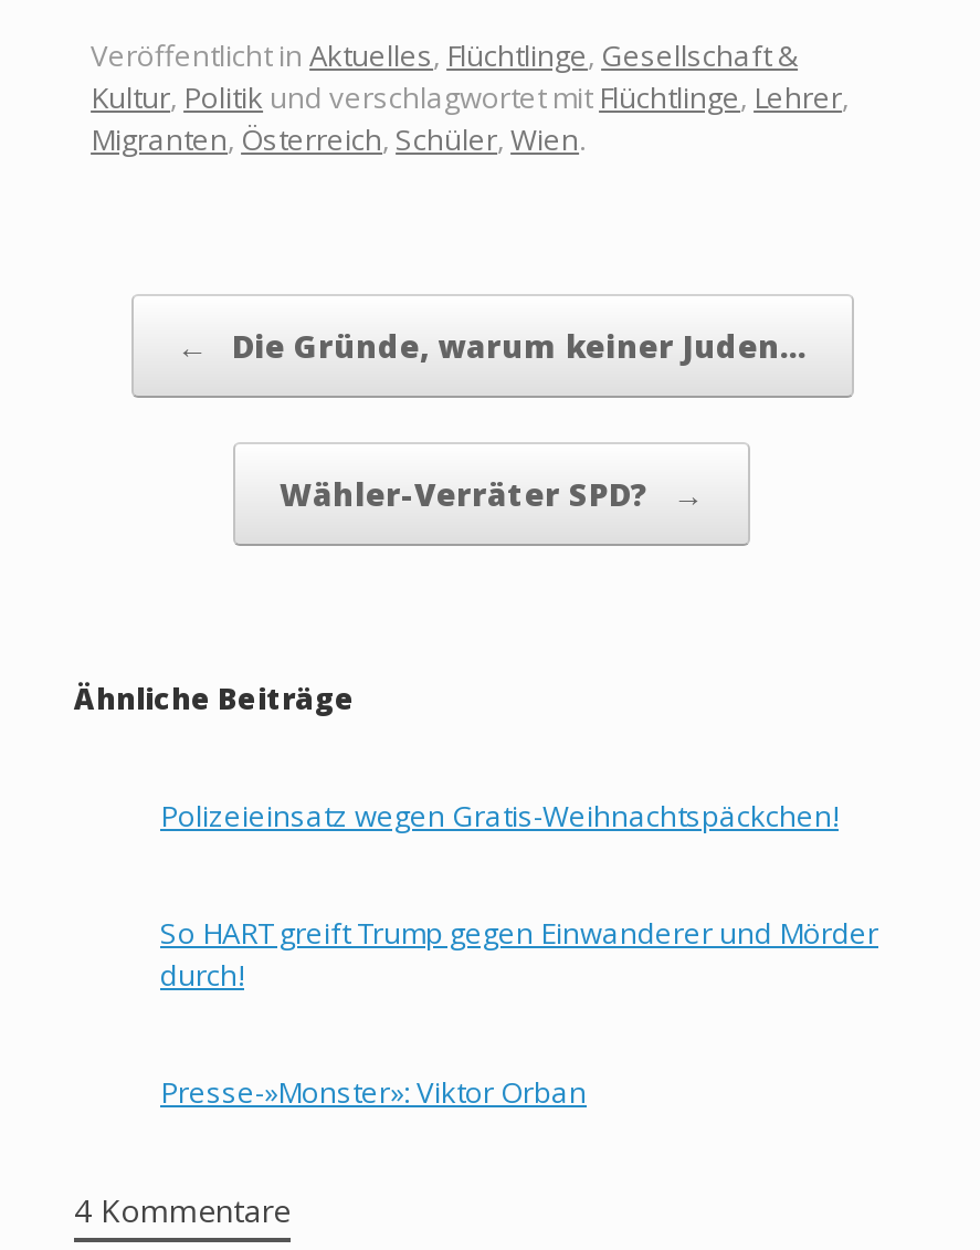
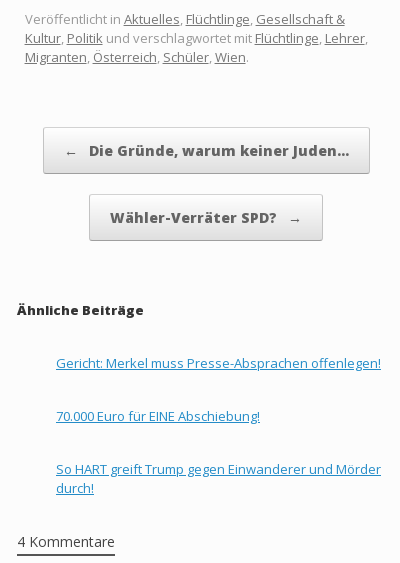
- Polizeieinsatz wegen Gratis-Weihnachtspäckchen!
+ Gericht: Merkel muss Presse-Absprachen offenlegen!
+ 70.000 Euro für EINE Abschiebung!

moved down: So HART greift Trump gegen Einwanderer und Mörder | durch!

- Presse-»Monster»: Viktor Orban
